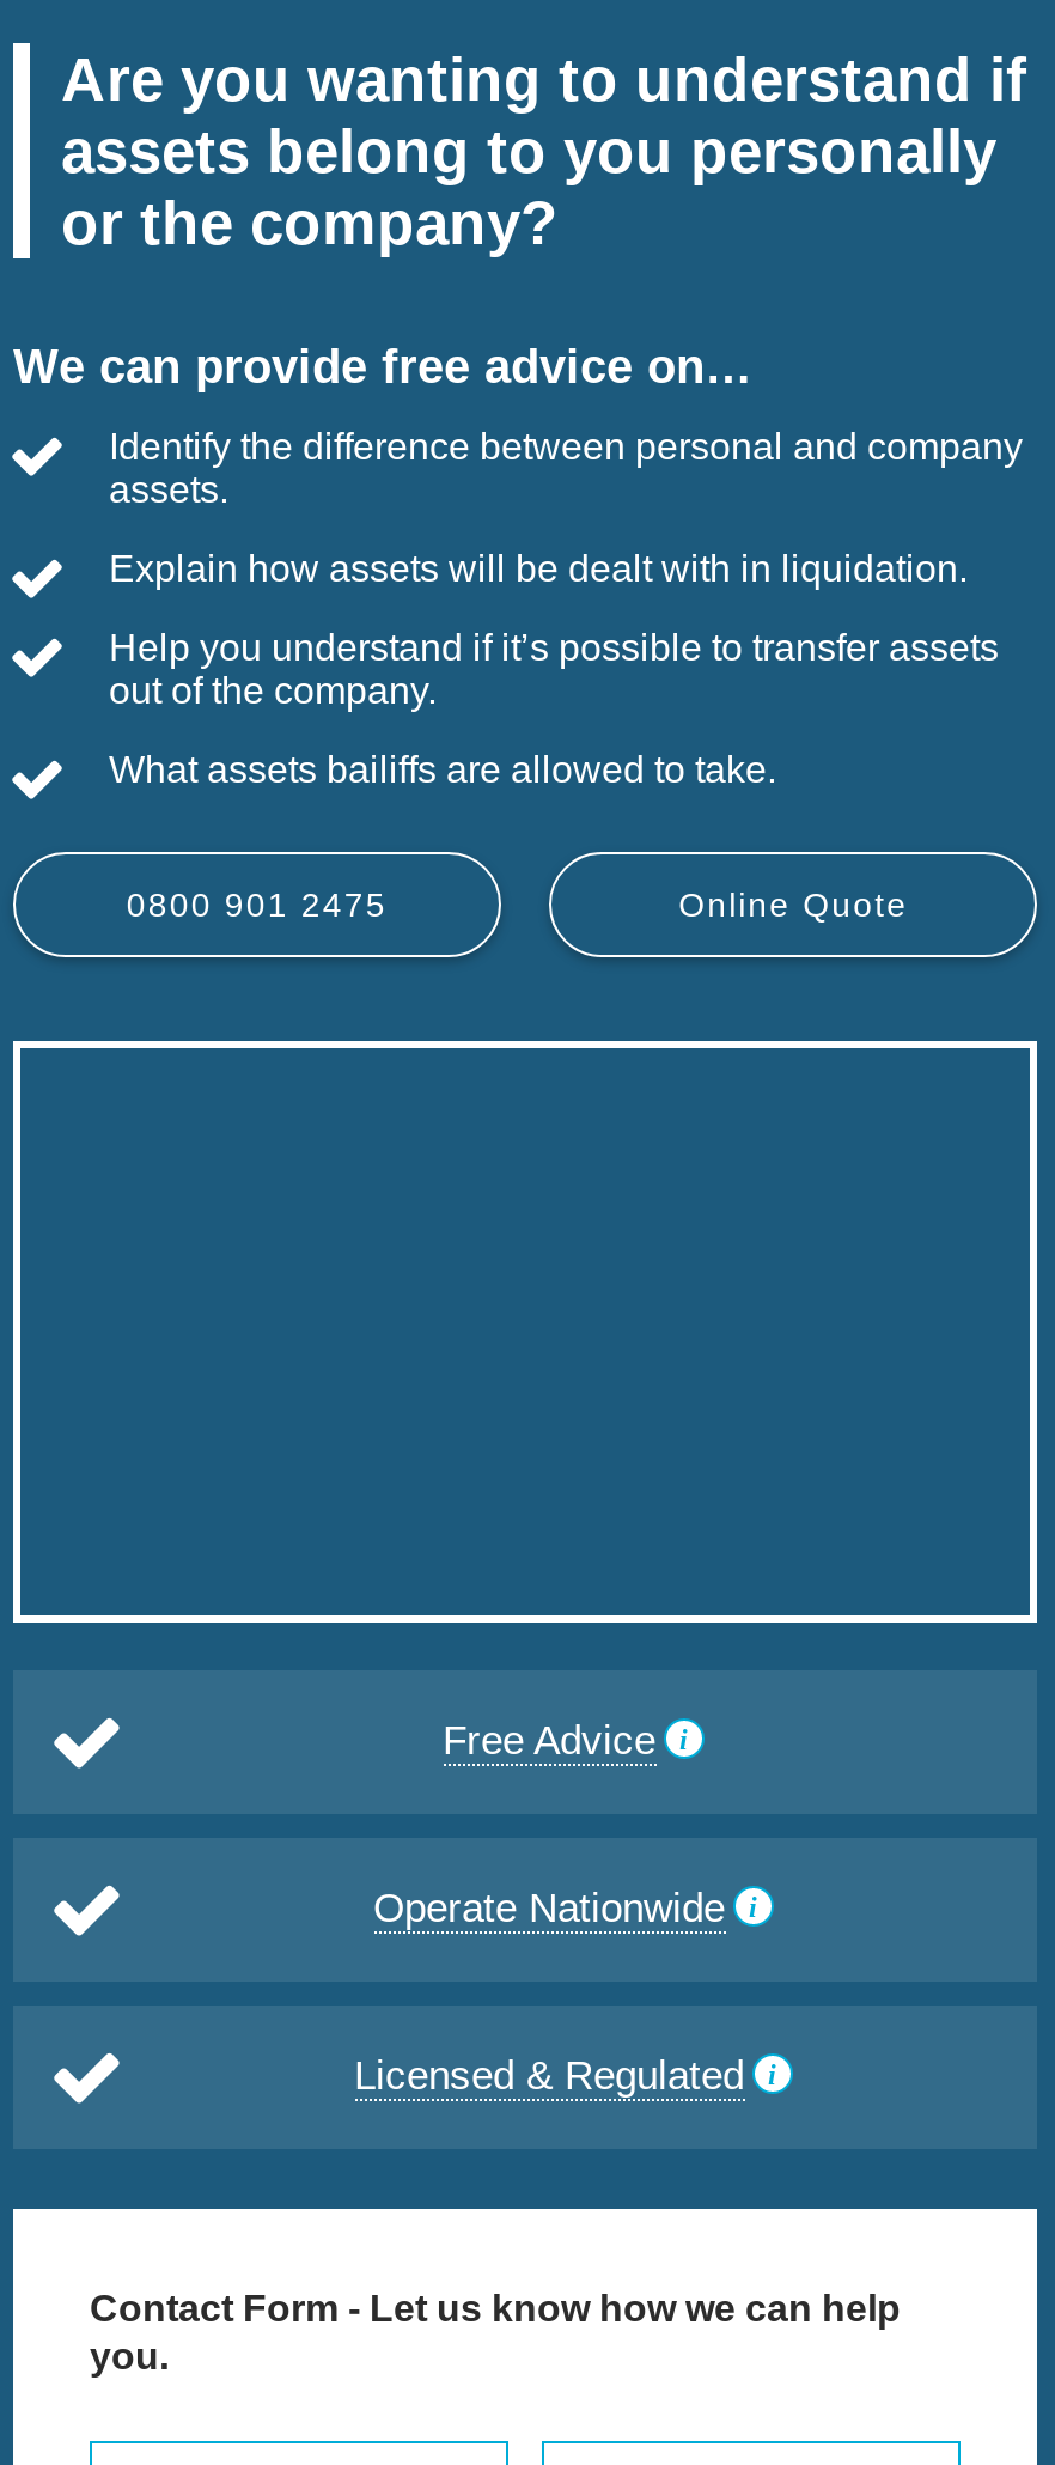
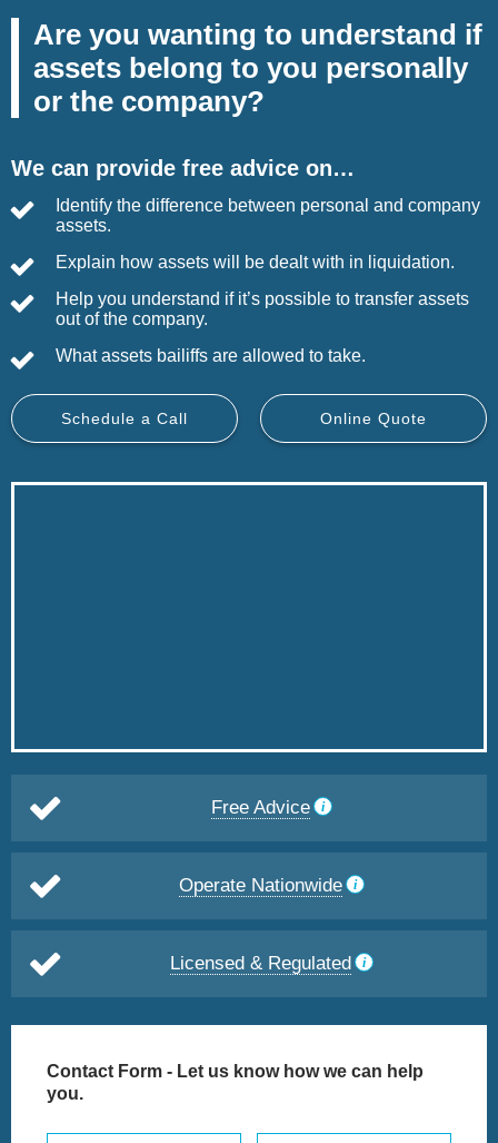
- 0800 901 2475
+ Schedule a Call
